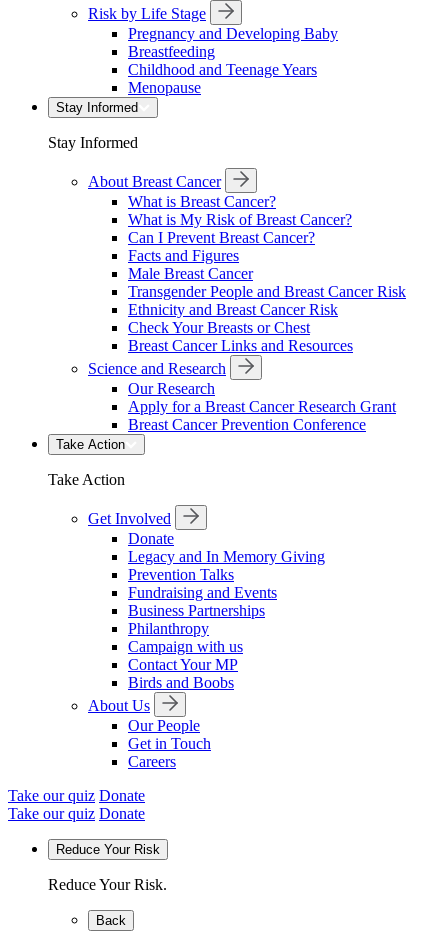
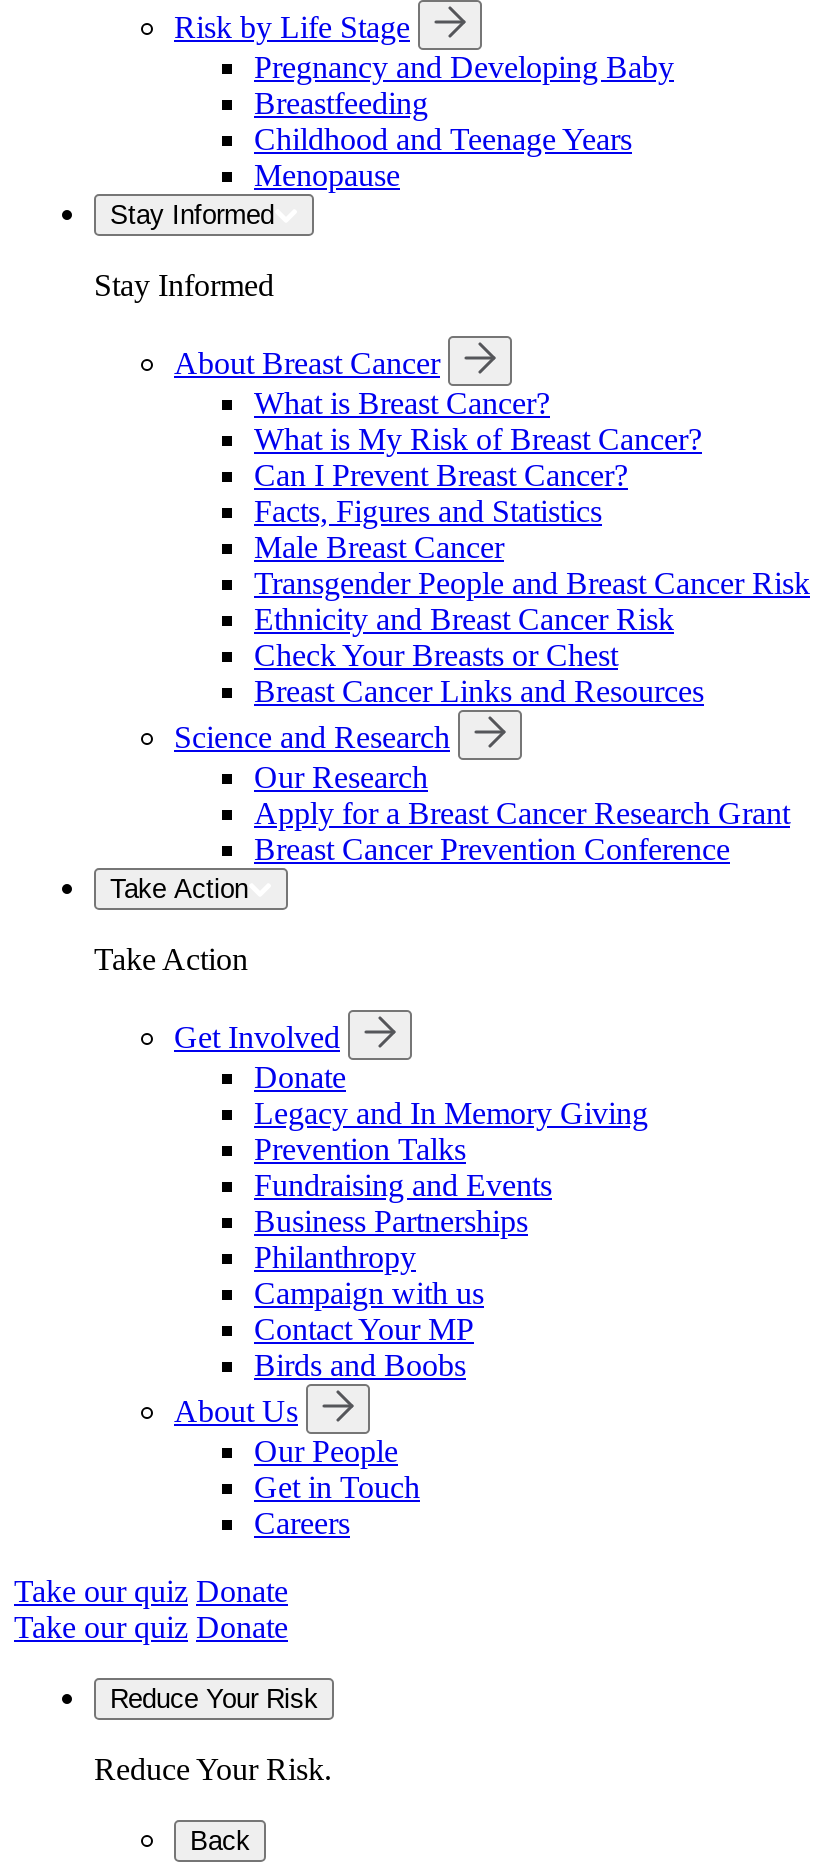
- Facts and Figures
+ Facts, Figures and Statistics
